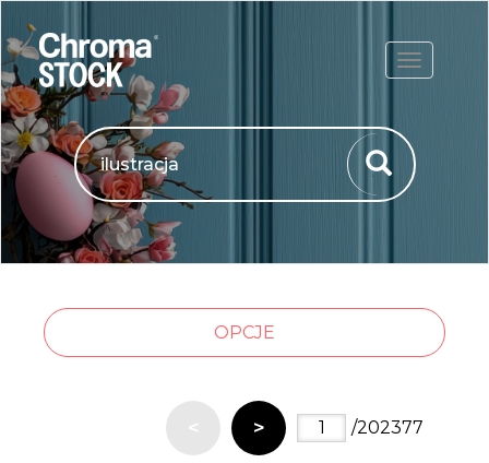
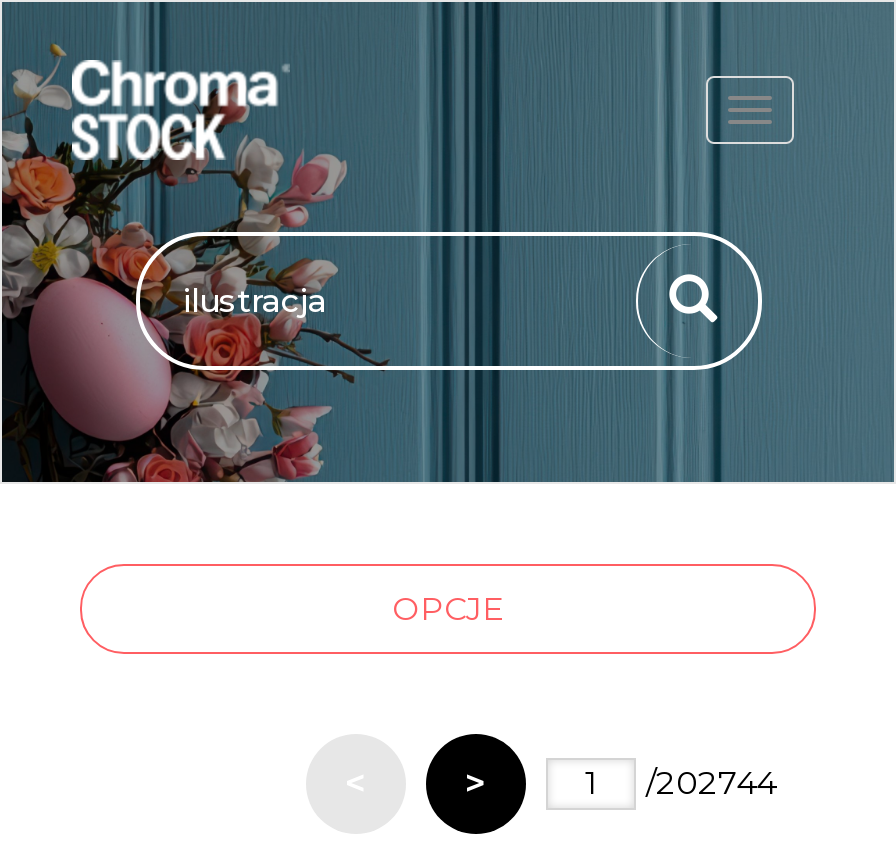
- /202377
+ /202744
